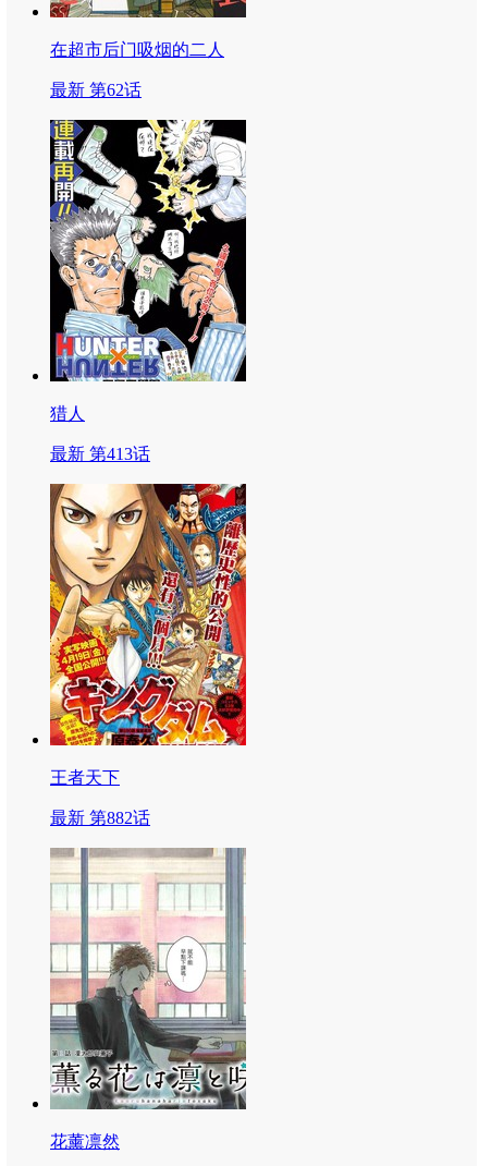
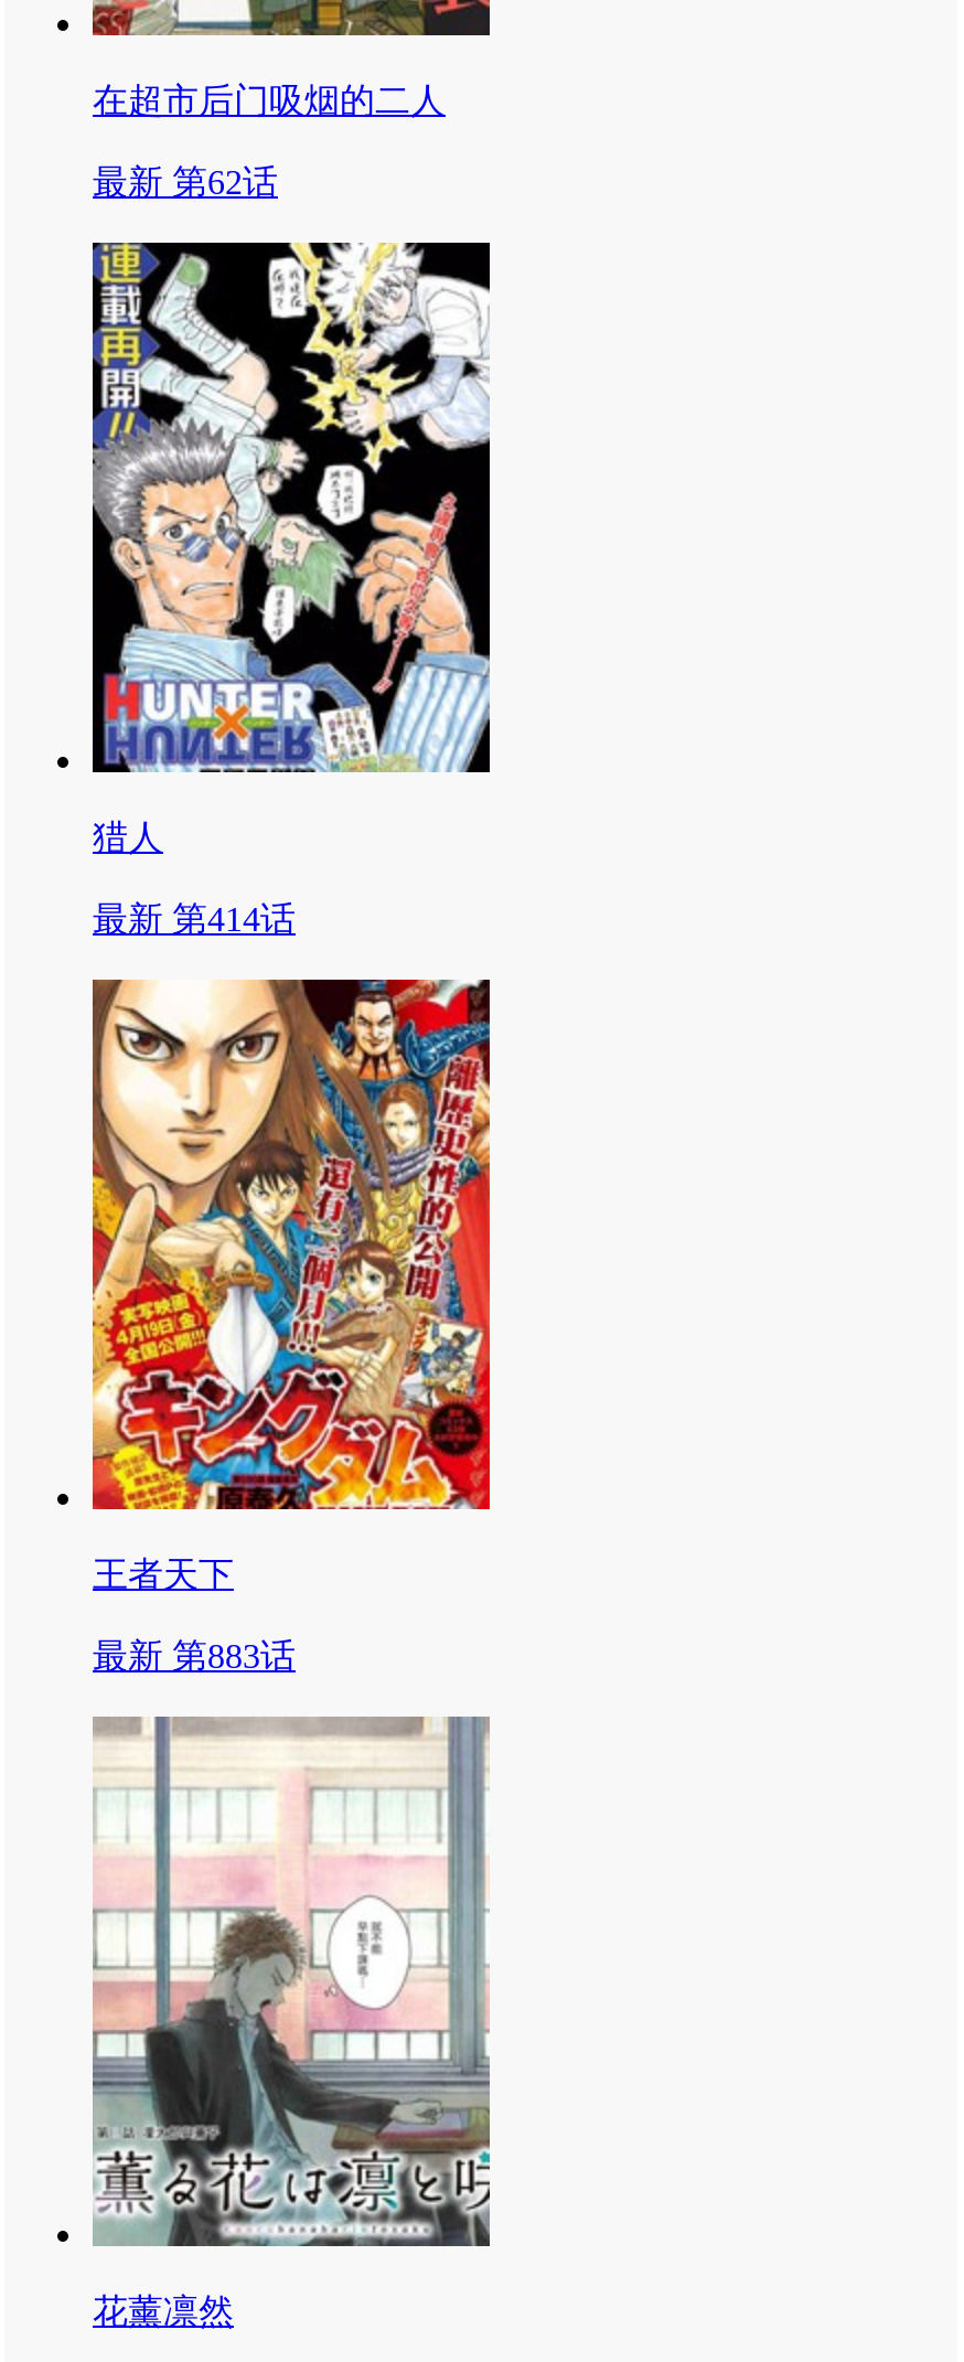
- 最新 第413话
+ 最新 第414话

- 最新 第882话
+ 最新 第883话
